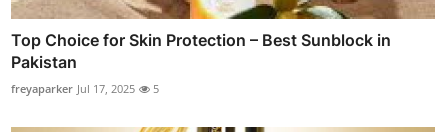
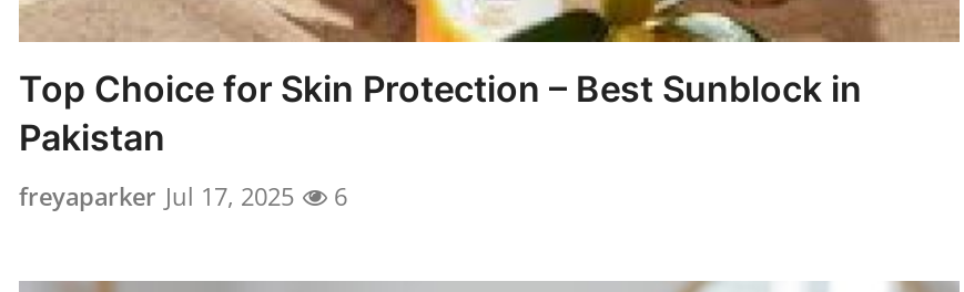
- freyaparker Jul 17, 2025 5
+ freyaparker Jul 17, 2025 6
